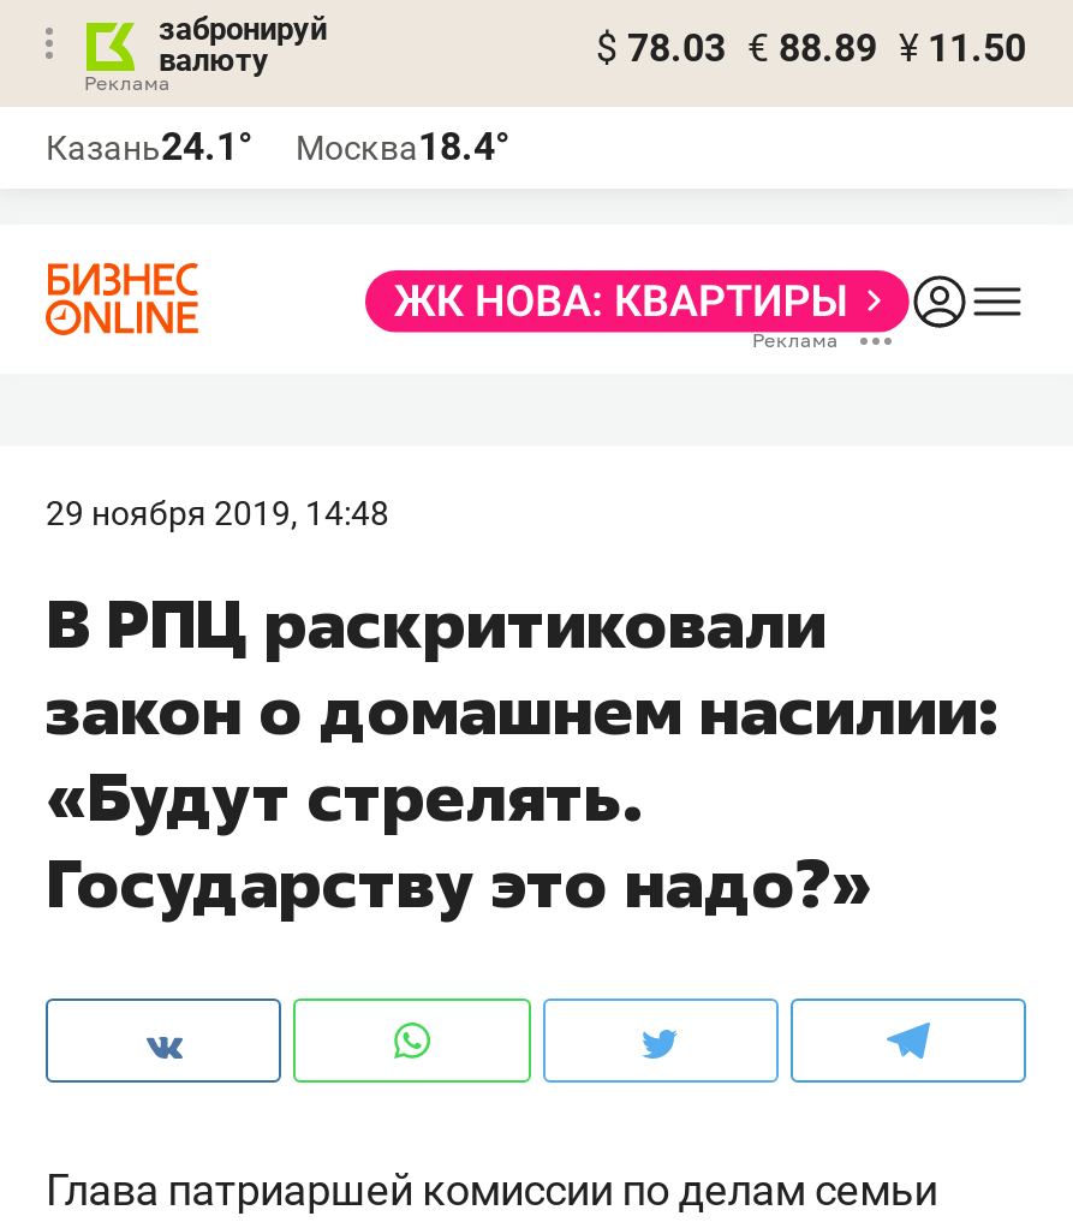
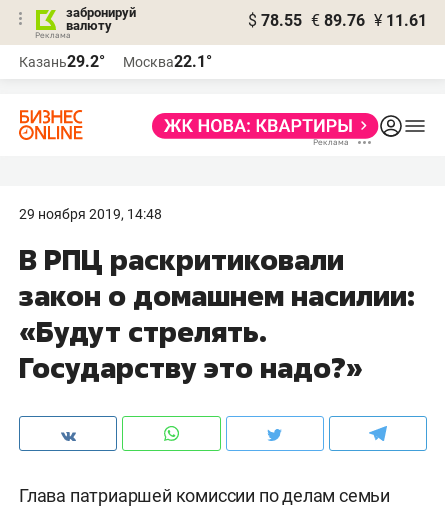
- $ 78.03 € 88.89 ¥ 11.50
+ $ 78.55 € 89.76 ¥ 11.61

- Казань24.1°
+ Казань29.2°

- Москва18.4°
+ Москва22.1°
